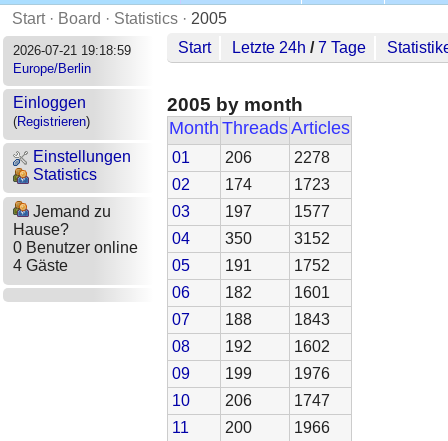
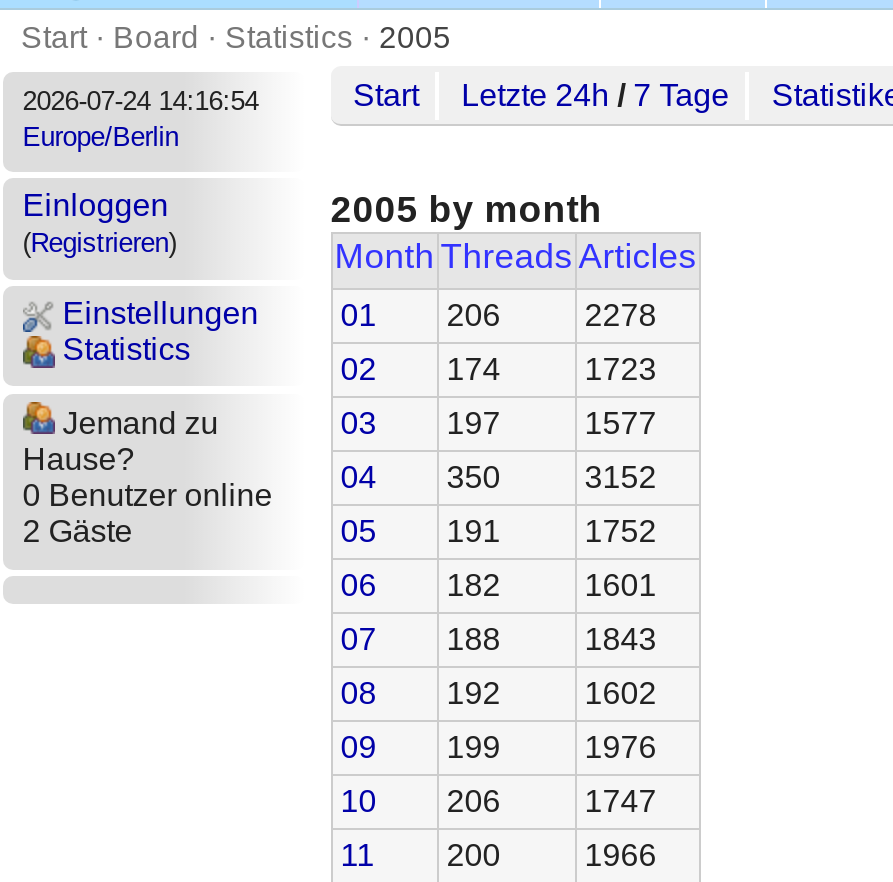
- 2026-07-21 19:18:59
+ 2026-07-24 14:16:54

- 4 Gäste
+ 2 Gäste
